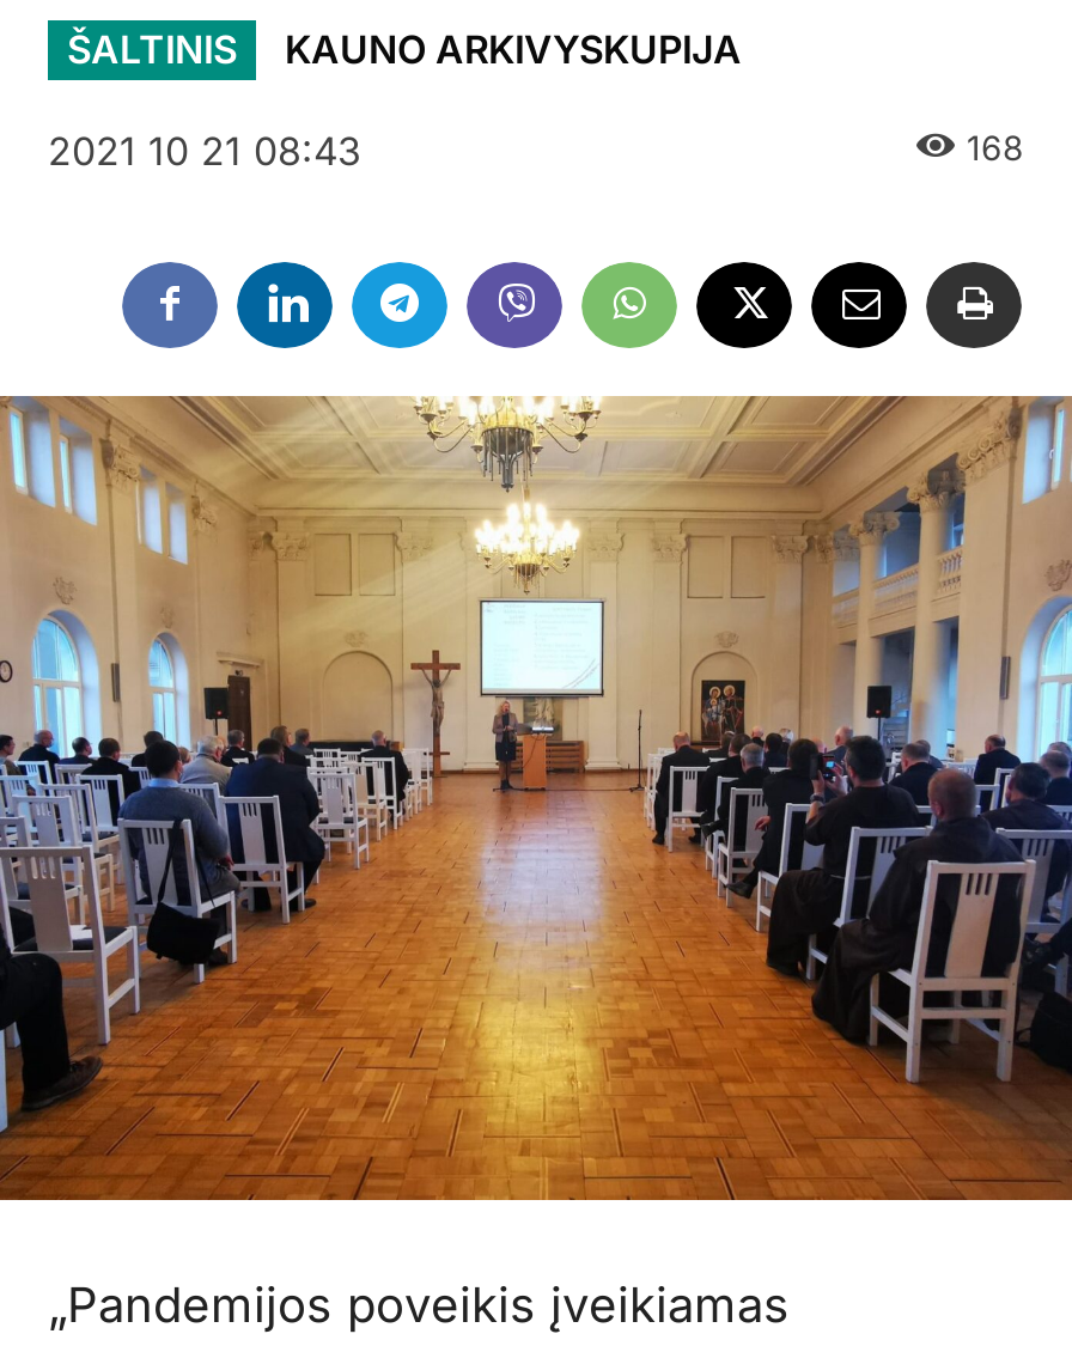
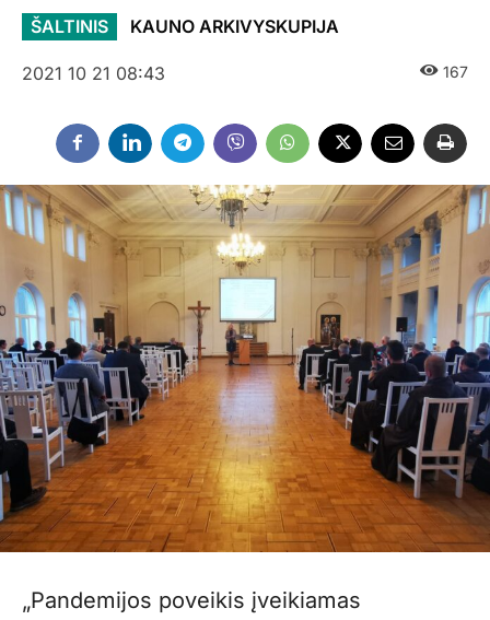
- 168
+ 167
